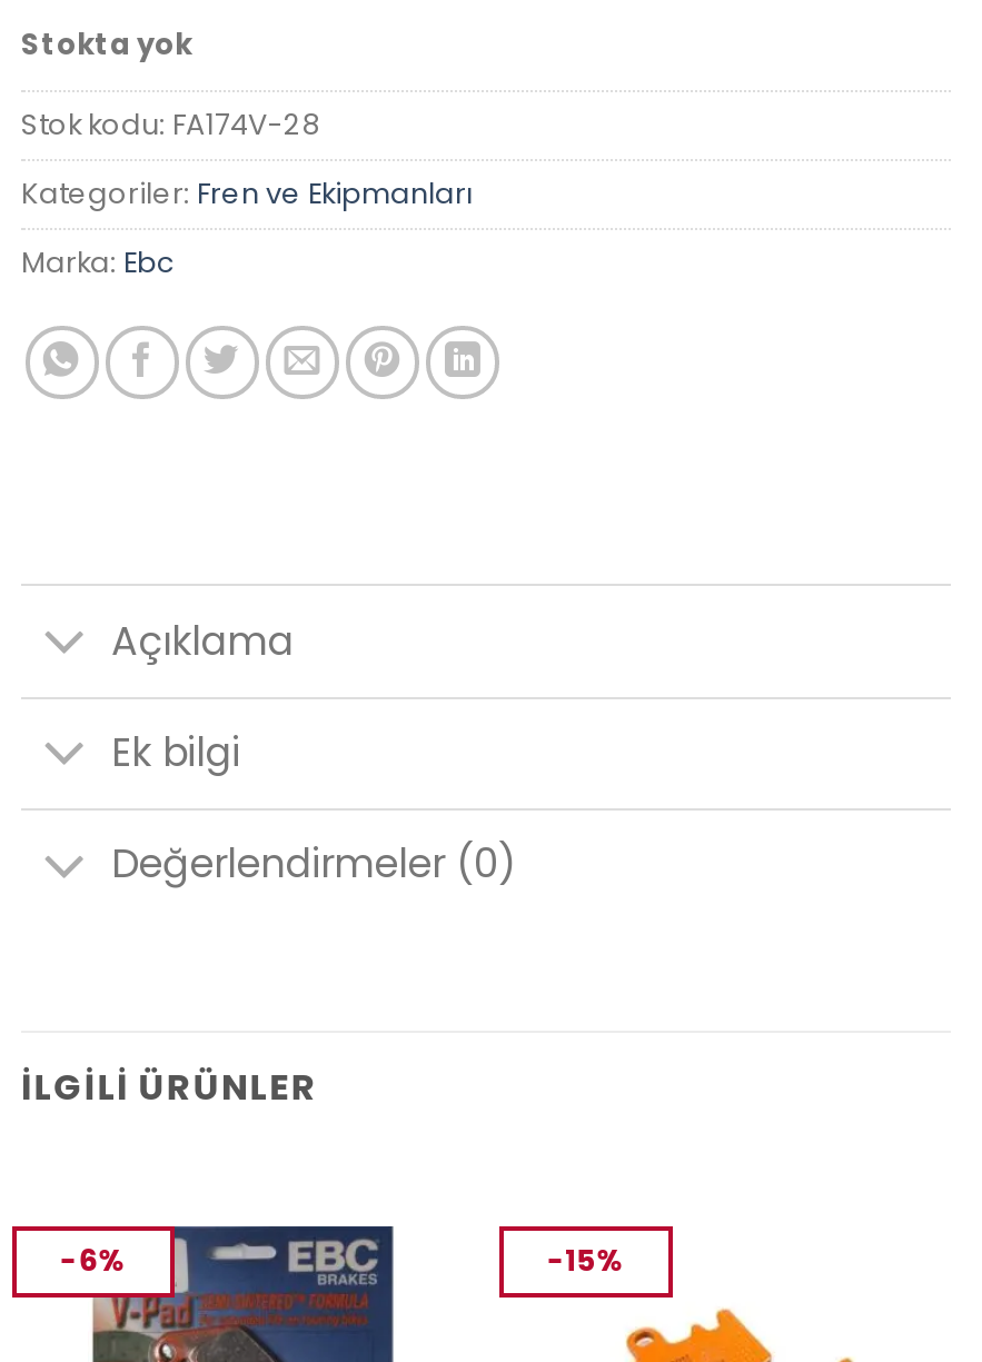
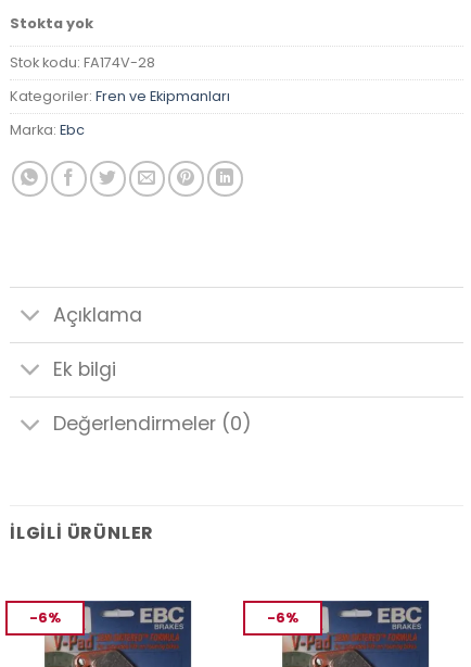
- -15%
+ -6%
